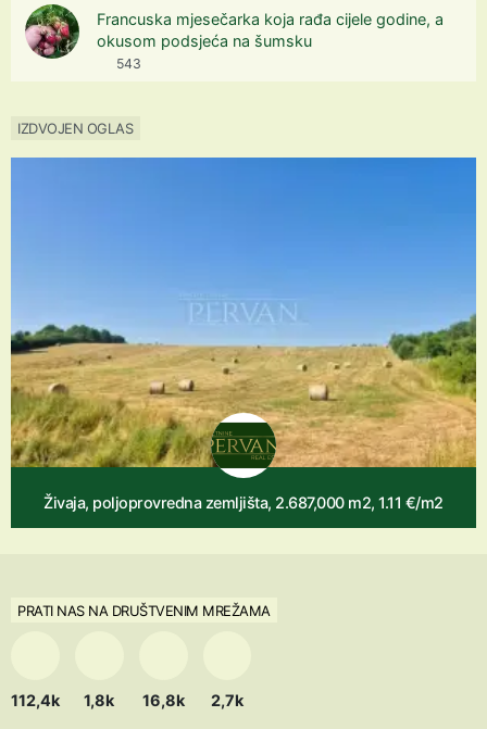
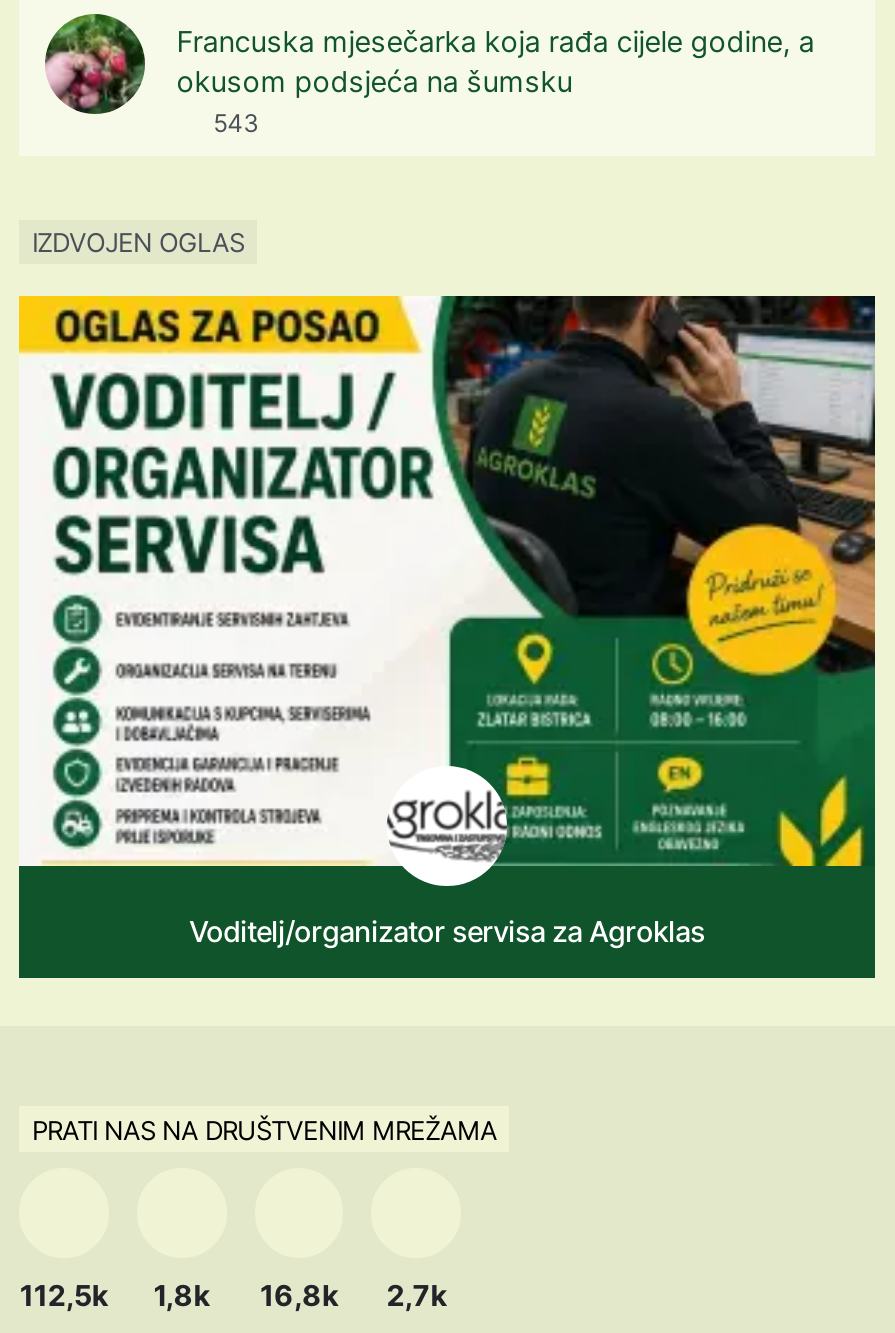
- [image]
- Živaja, poljoprovredna zemljišta, 2.687,000 m2, 1.11 €/m2
+ [image]
+ Voditelj/organizator servisa za Agroklas

- 112,4k 1,8k 16,8k 2,7k
+ 112,5k 1,8k 16,8k 2,7k
